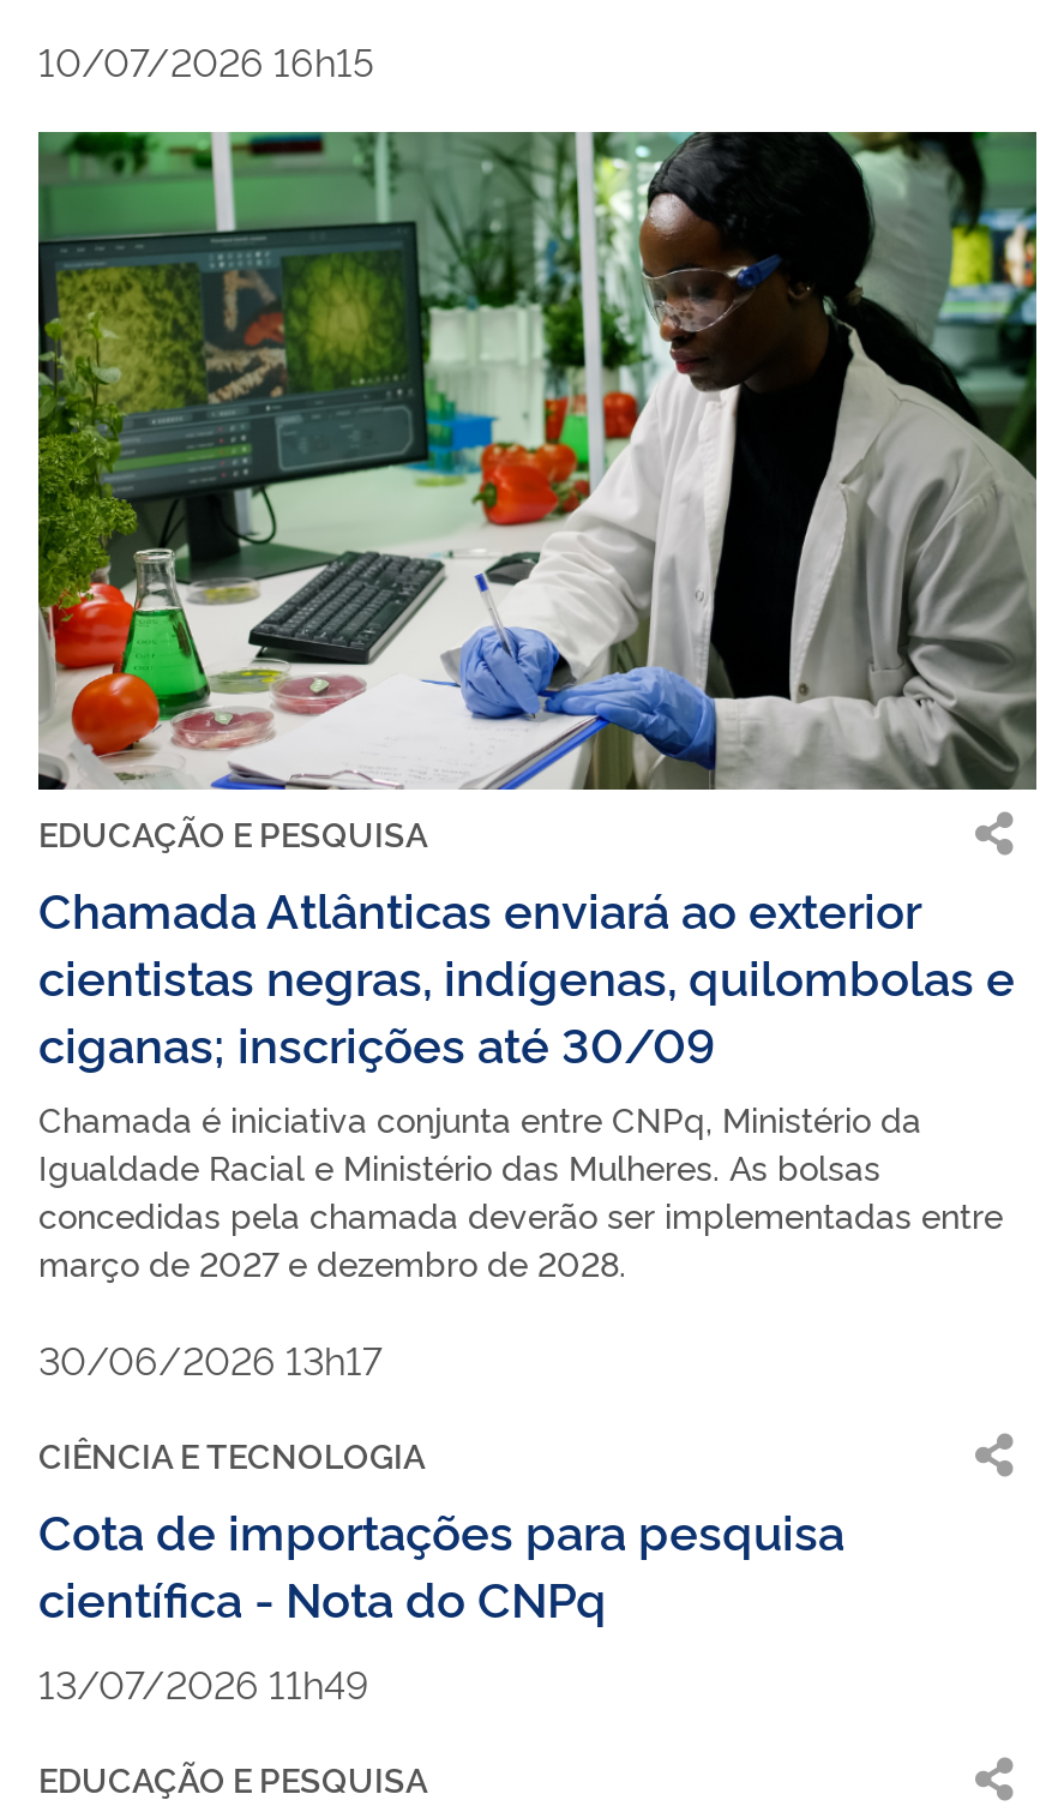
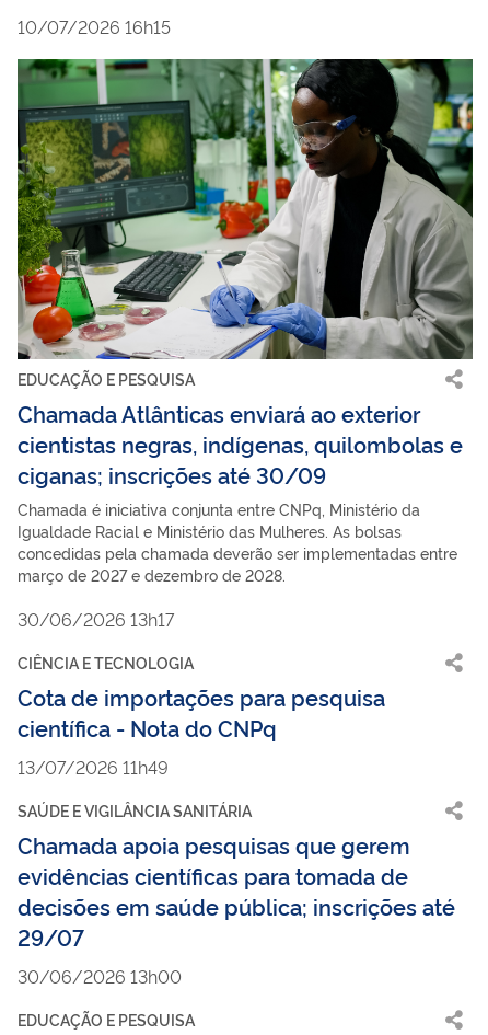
+ SAÚDE E VIGILÂNCIA SANITÁRIA
+ Chamada apoia pesquisas que gerem
+ evidências científicas para tomada de
+ decisões em saúde pública; inscrições até
+ 29/07
+ 30/06/2026 13h00
